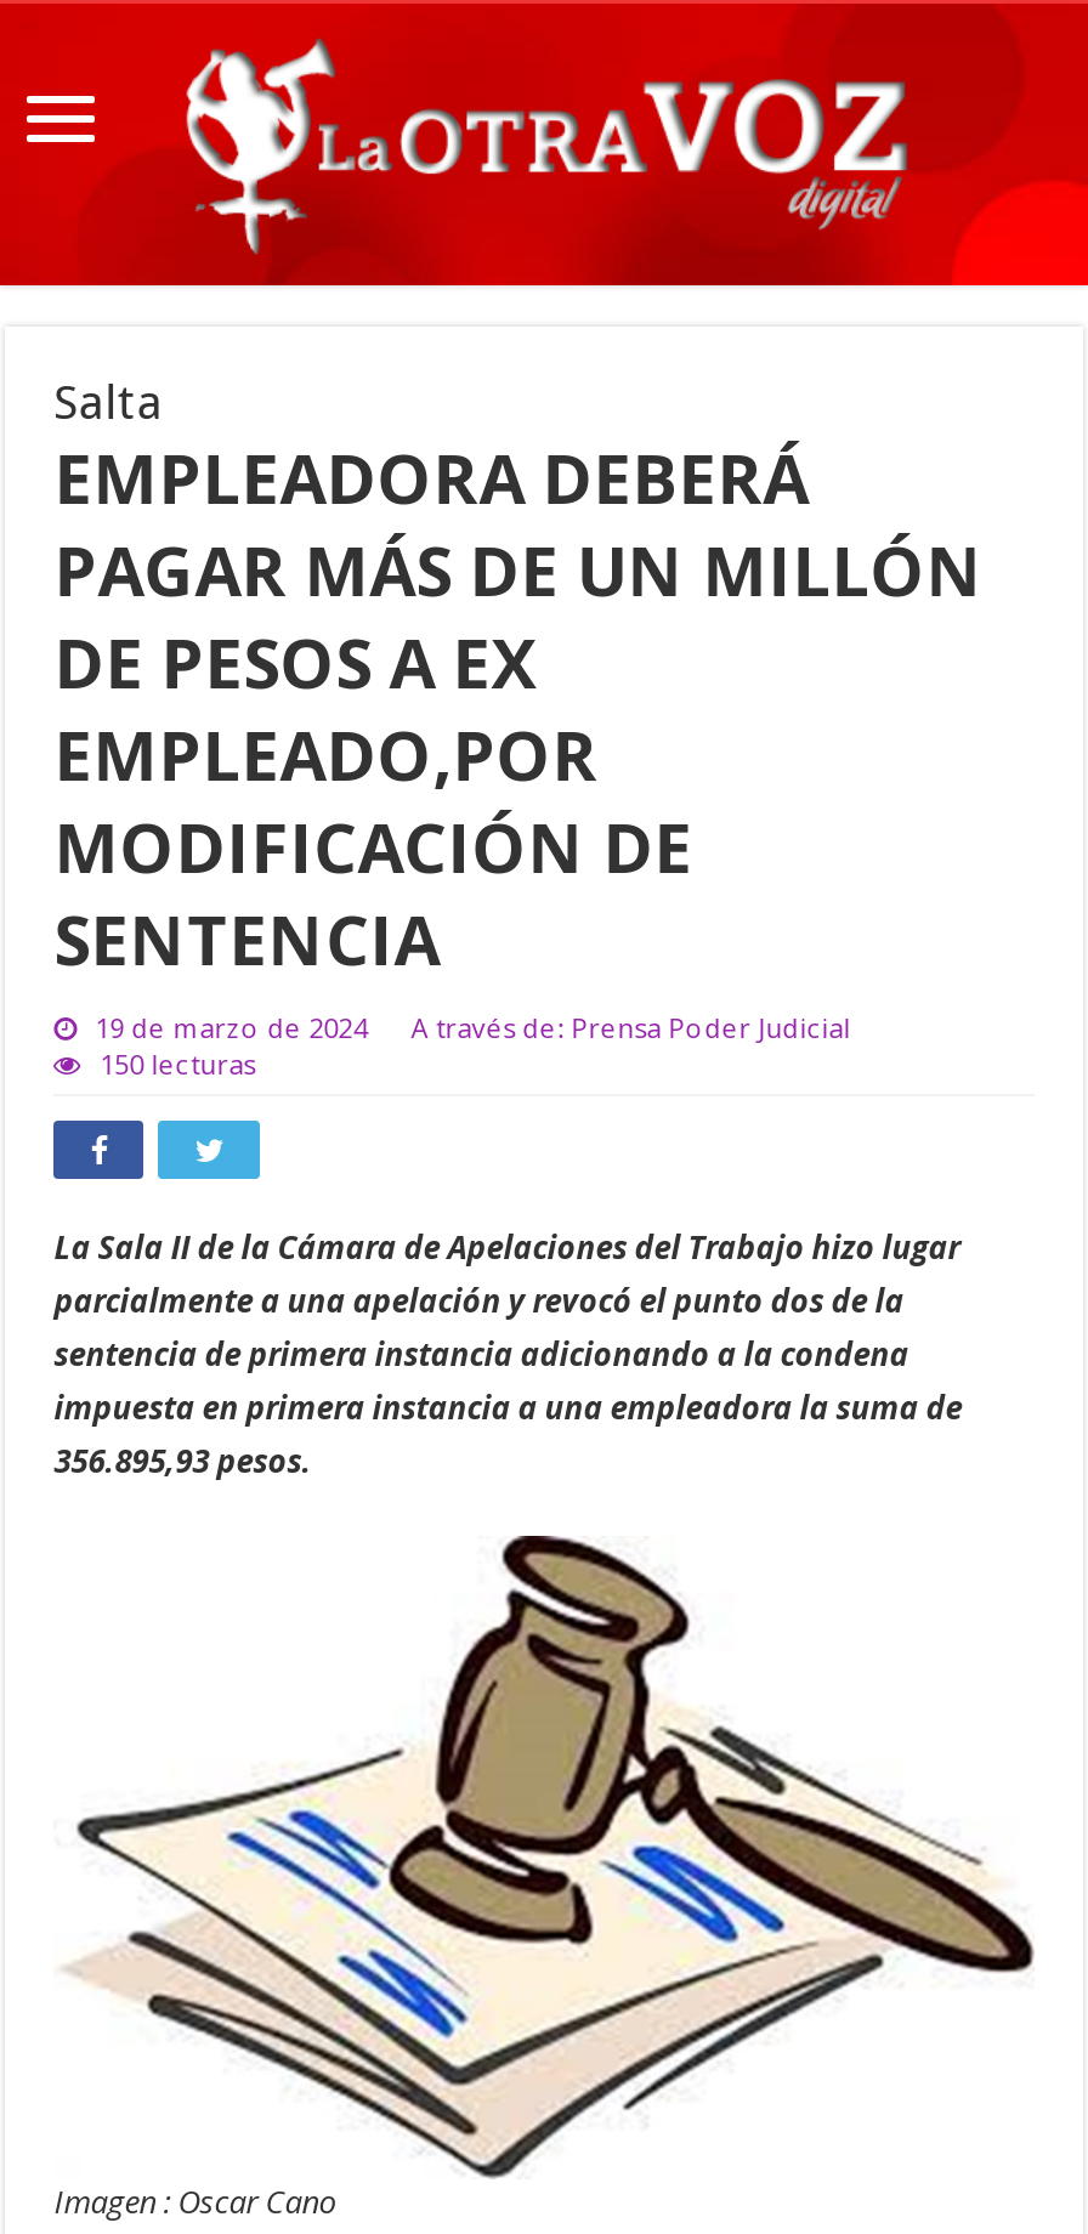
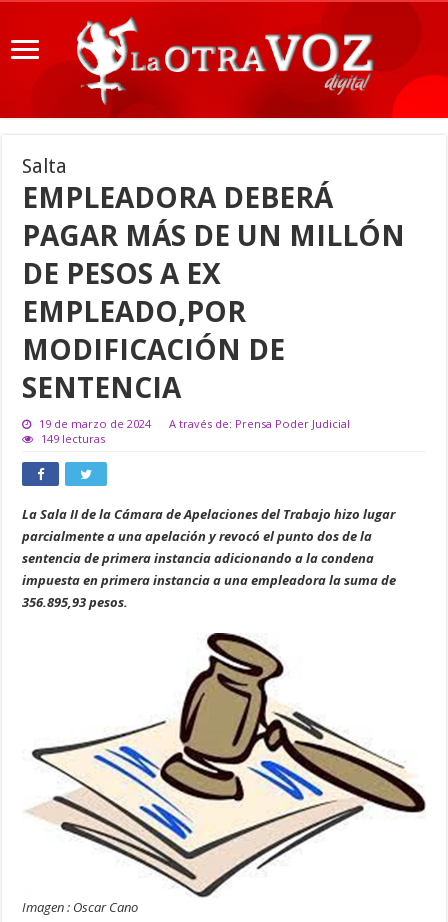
- 150 lecturas
+ 149 lecturas
